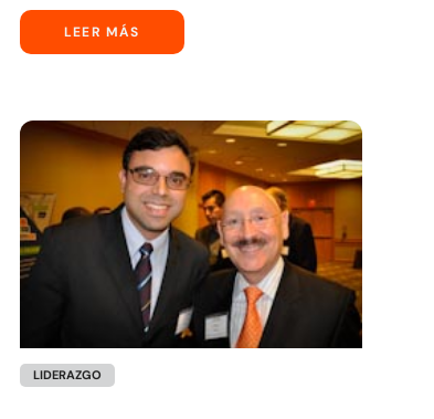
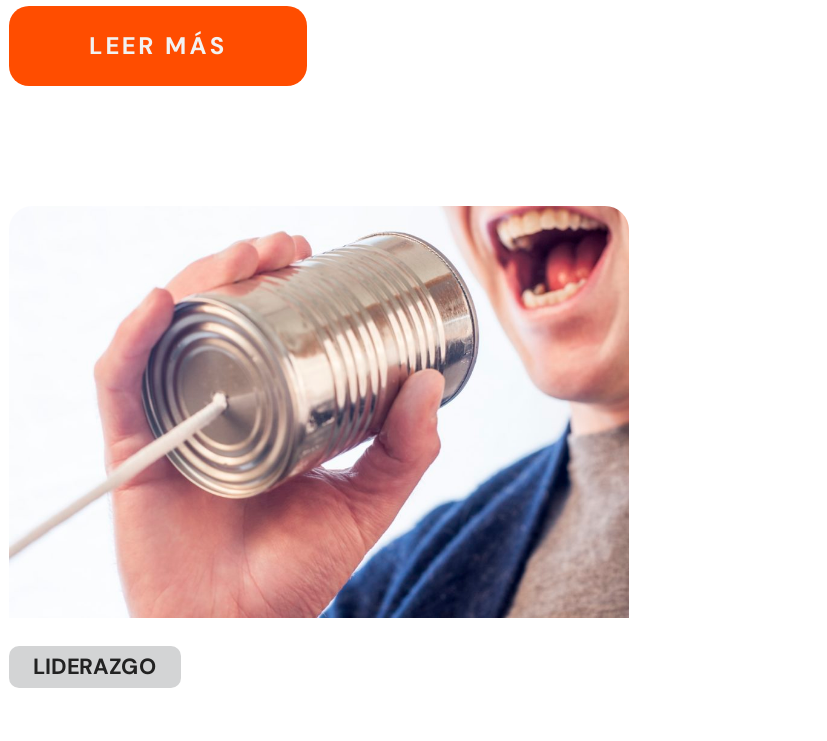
- [image]
+ [image]
